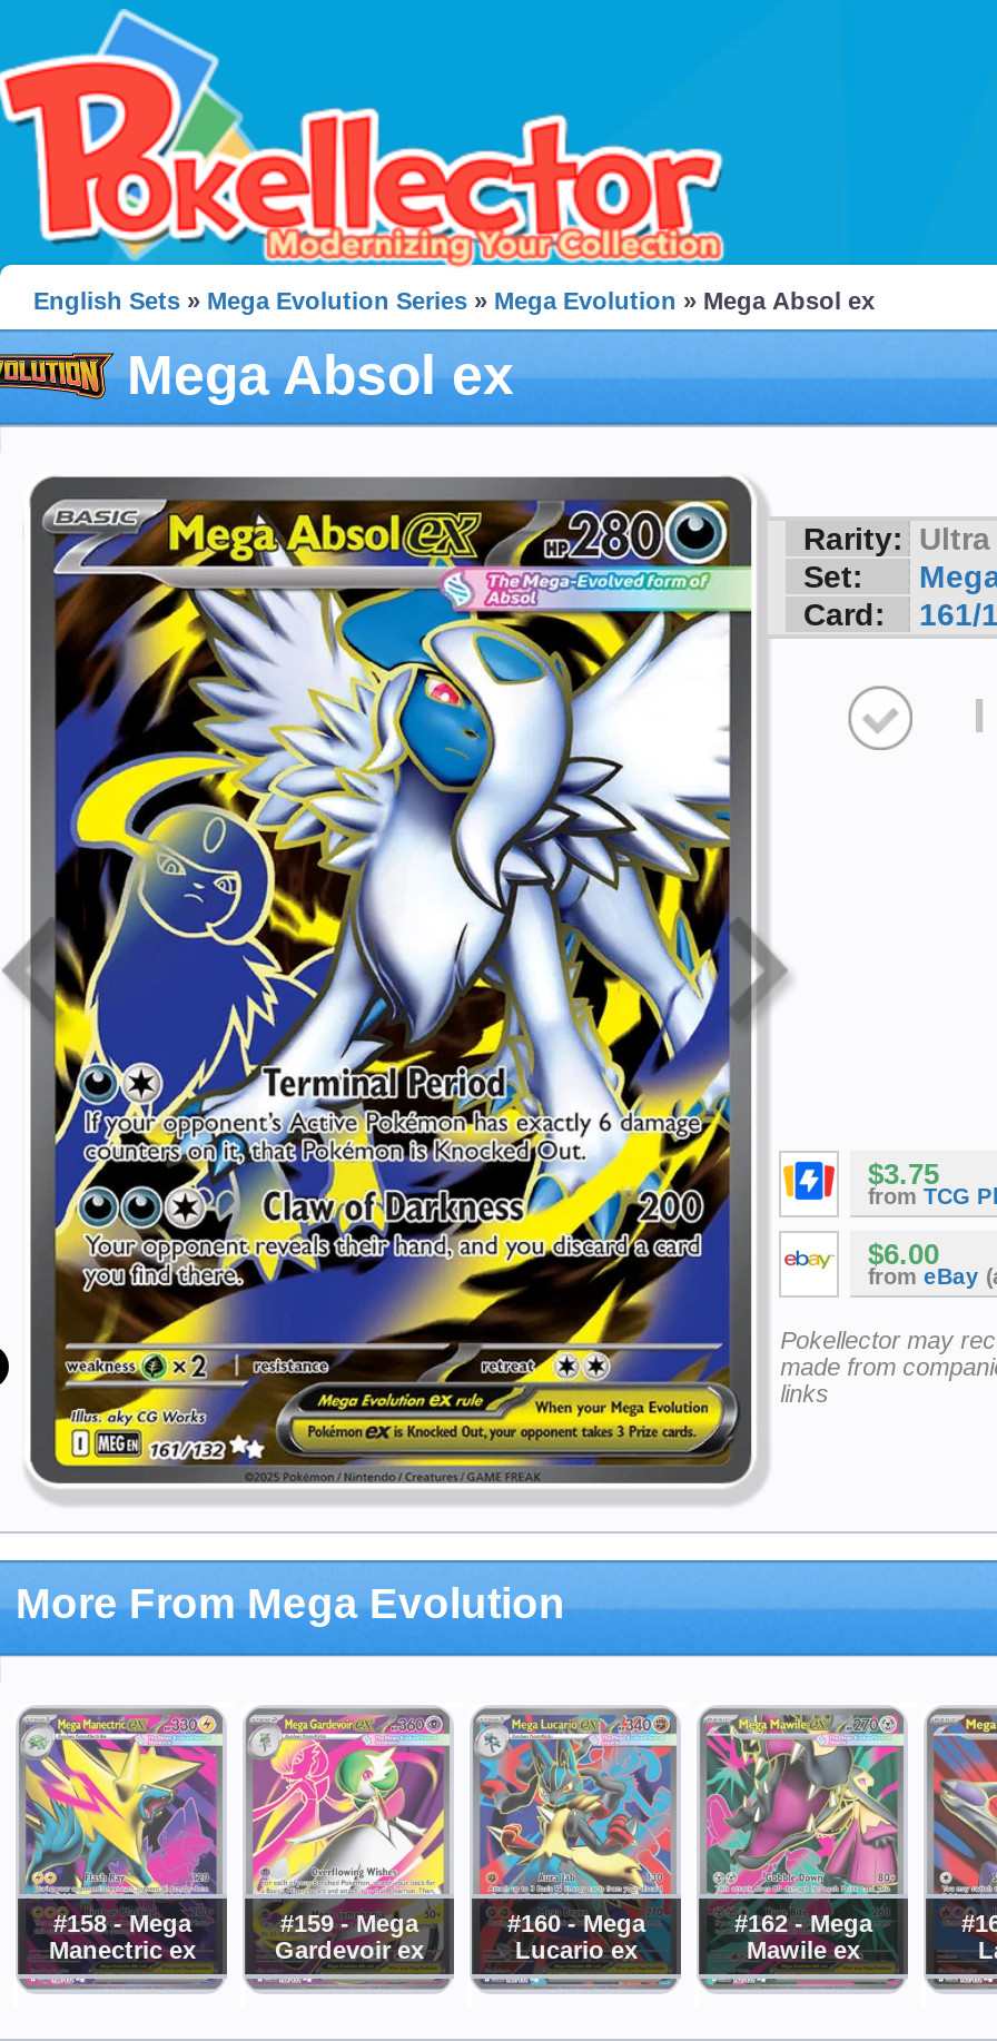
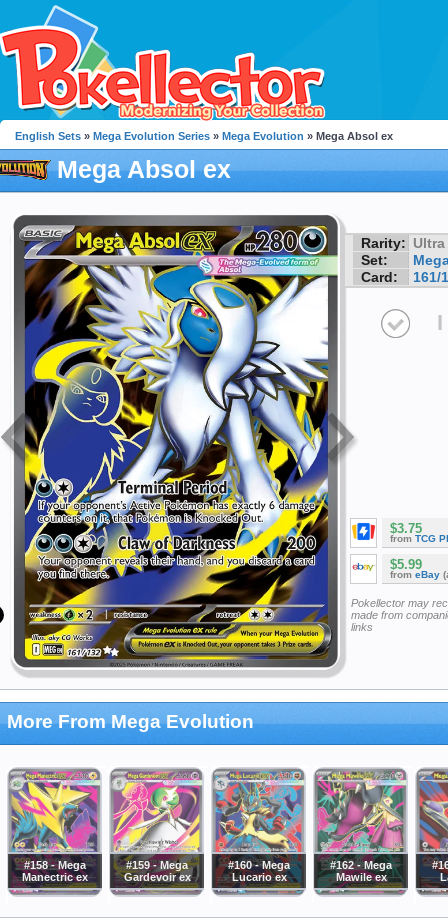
- $6.00
+ $5.99
